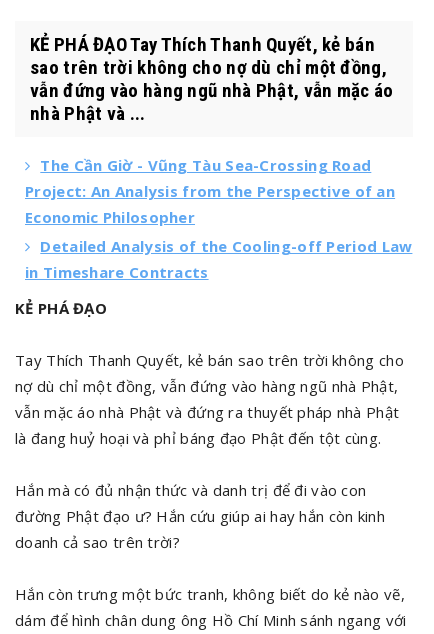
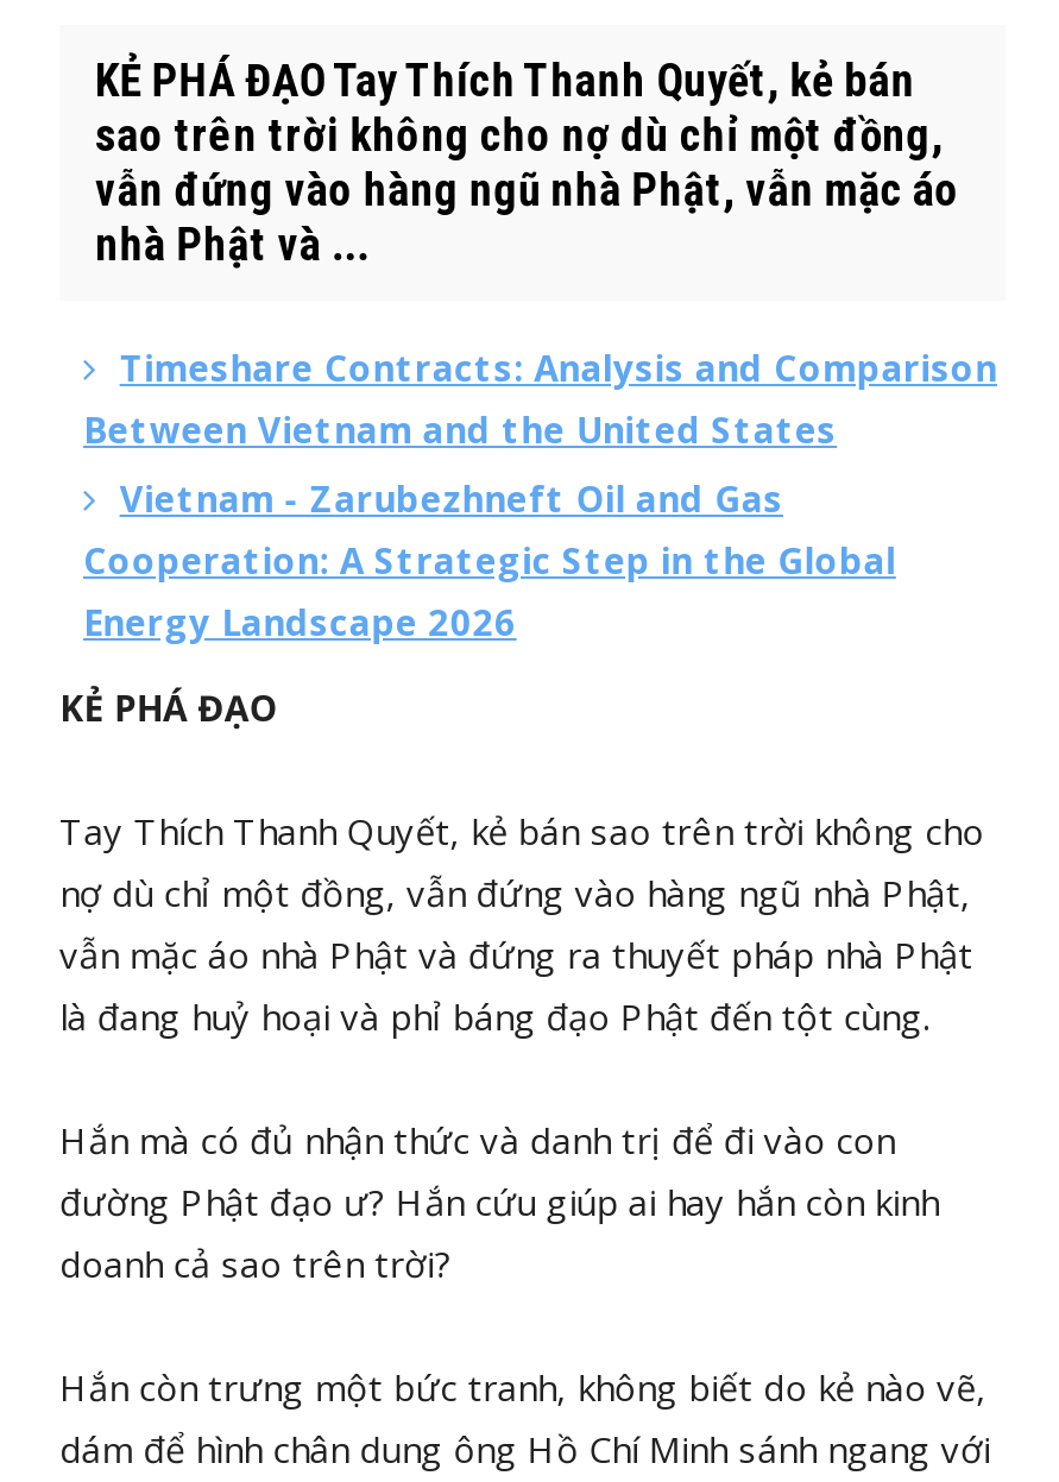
- The Cần Giờ - Vũng Tàu Sea-Crossing Road
- Project: An Analysis from the Perspective of an
- Economic Philosopher
- Detailed Analysis of the Cooling-off Period Law
- in Timeshare Contracts
+ Timeshare Contracts: Analysis and Comparison
+ Between Vietnam and the United States
+ Vietnam - Zarubezhneft Oil and Gas
+ Cooperation: A Strategic Step in the Global
+ Energy Landscape 2026
